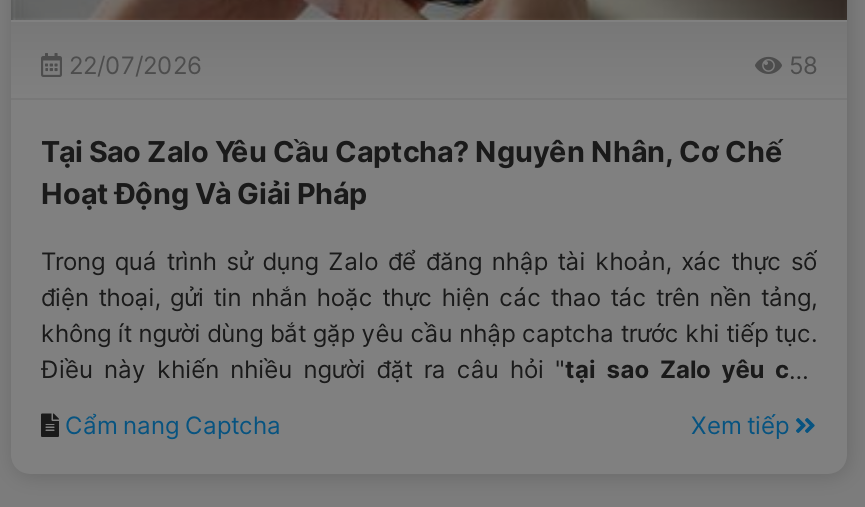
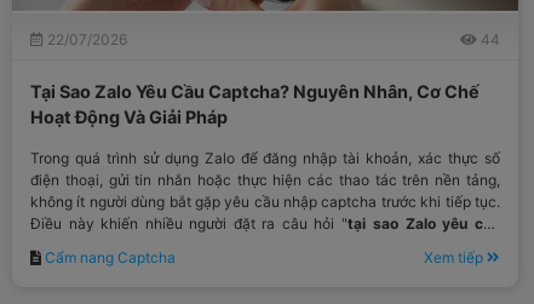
- 58
+ 44
